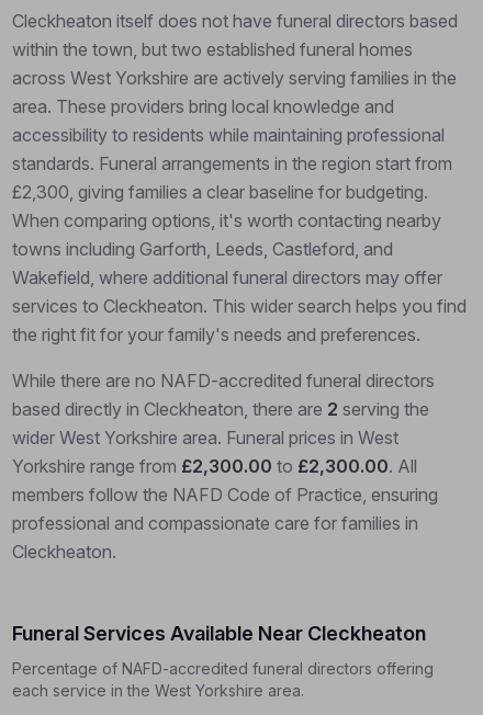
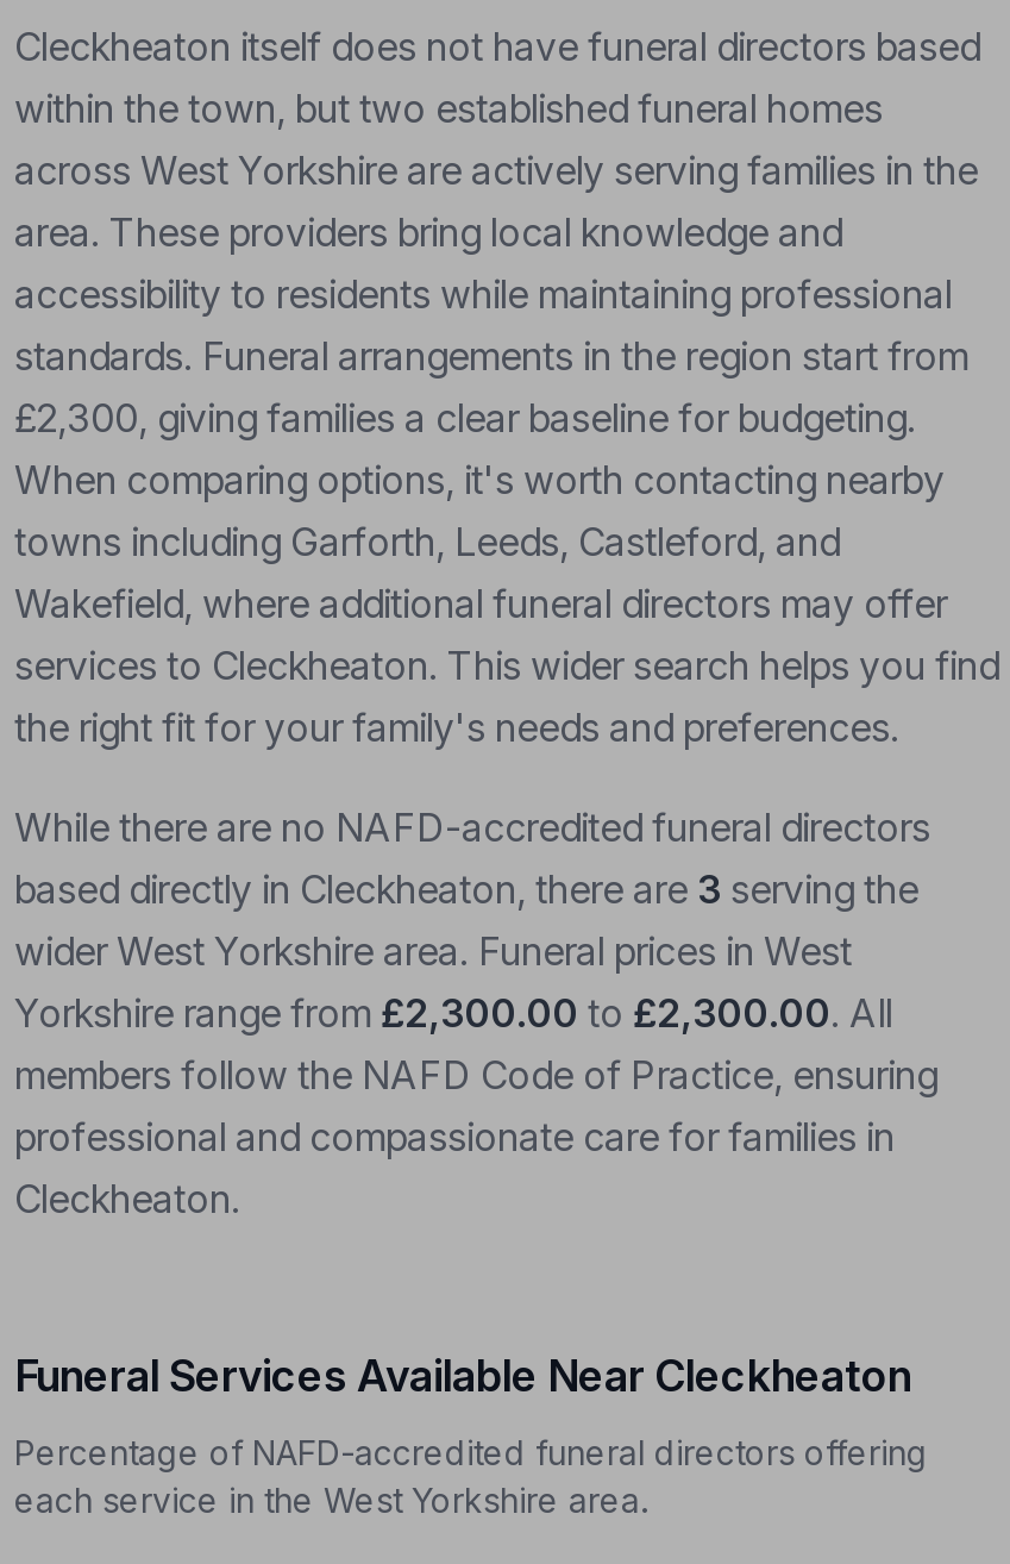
- based directly in Cleckheaton, there are 2 serving the
+ based directly in Cleckheaton, there are 3 serving the
